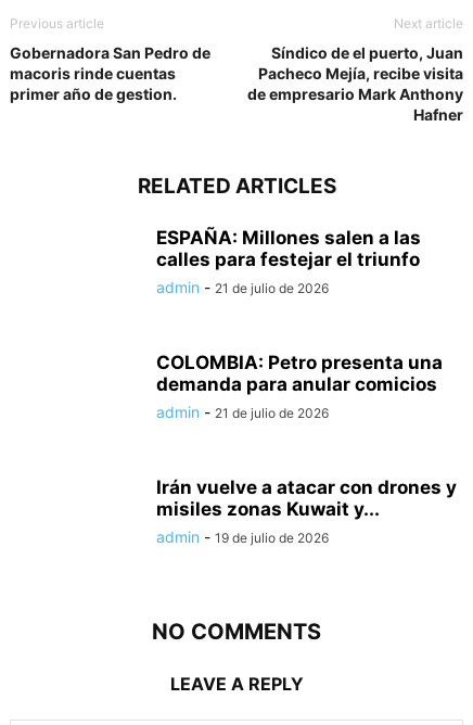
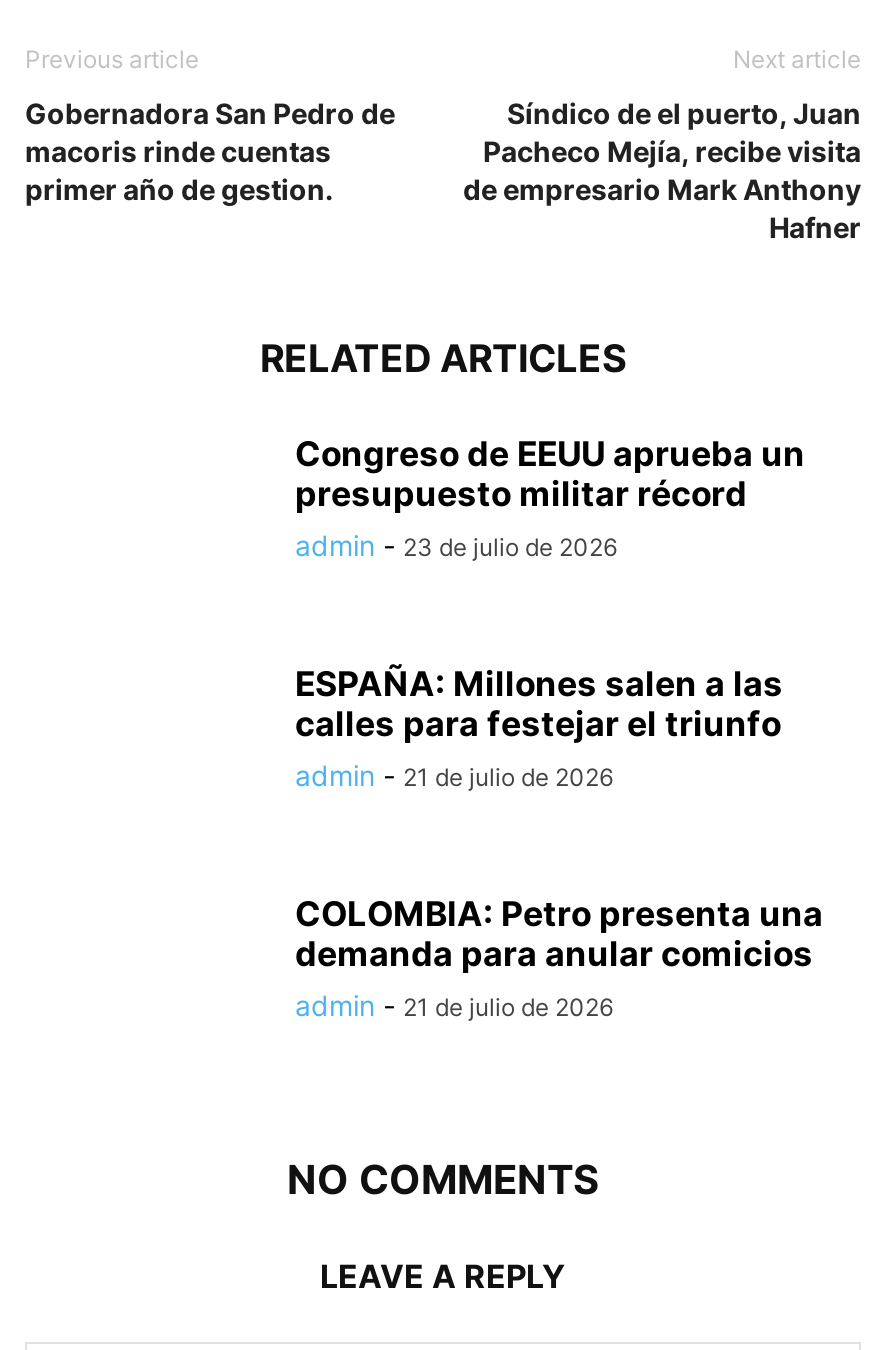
+ Congreso de EEUU aprueba un
+ presupuesto militar récord
+ admin - 23 de julio de 2026

moved down: ESPAÑA: Millones salen a las | calles para festejar el triunfo | admin - 21 de julio de 2026 | COLOMBIA: Petro presenta una | demanda para anular comicios | admin - 21 de julio de 2026

- Irán vuelve a atacar con drones y
- misiles zonas Kuwait y...
- admin - 19 de julio de 2026
